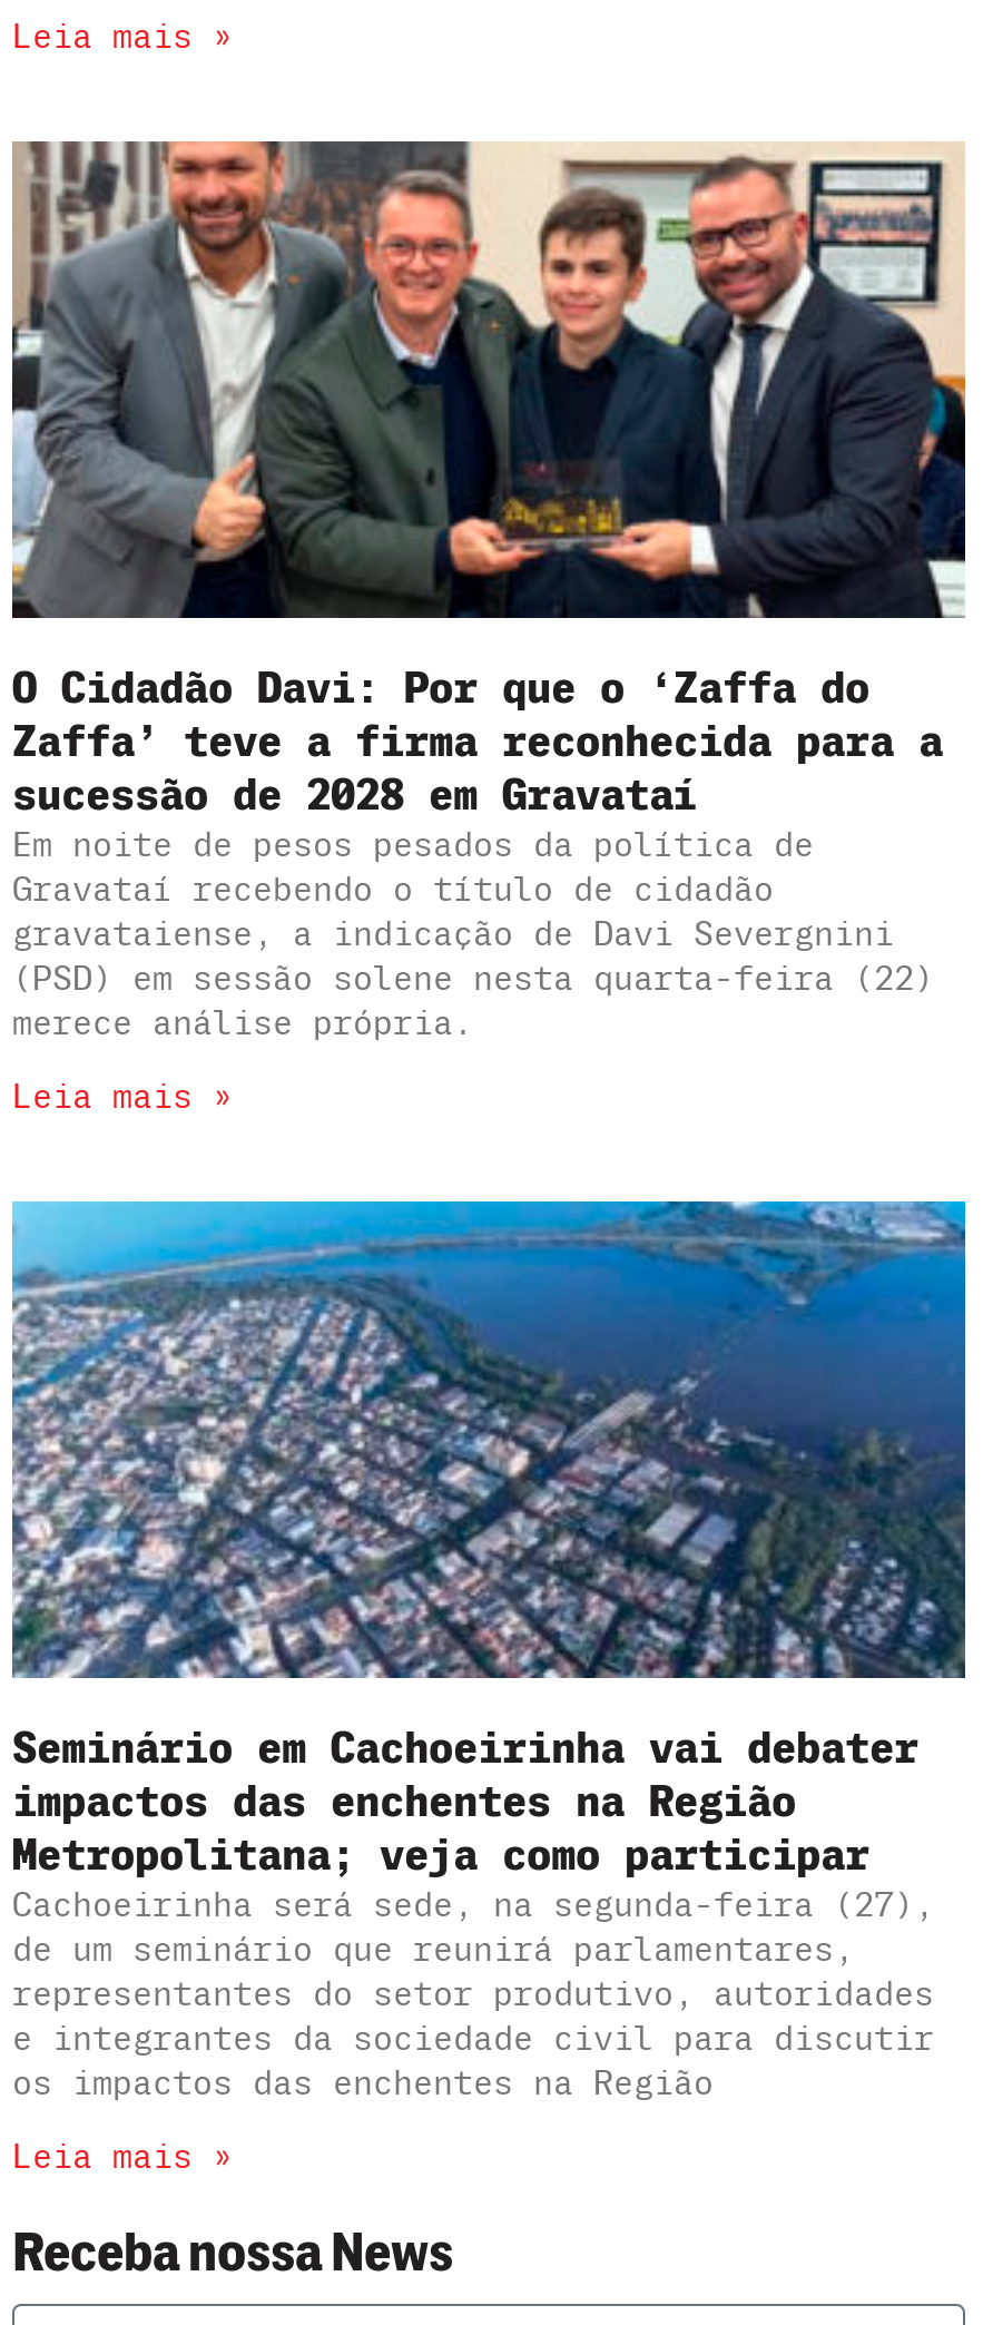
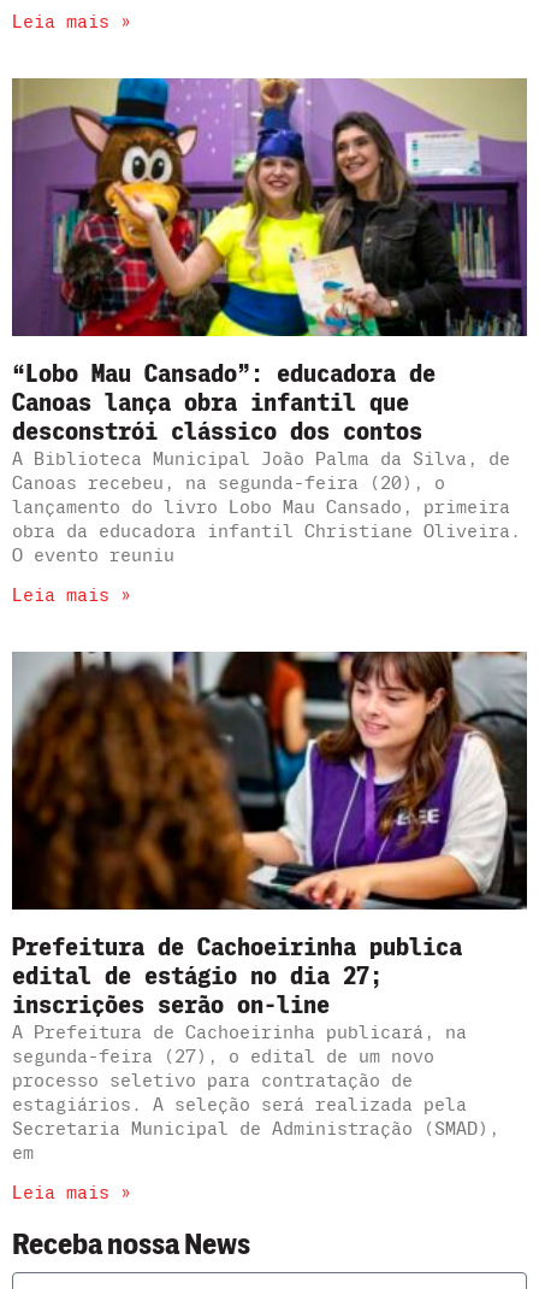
- [image]
- O Cidadão Davi: Por que o ‘Zaffa do
- Zaffa’ teve a firma reconhecida para a
- sucessão de 2028 em Gravataí
- Em noite de pesos pesados da política de
- Gravataí recebendo o título de cidadão
- gravataiense, a indicação de Davi Severgnini
- (PSD) em sessão solene nesta quarta-feira (22)
- merece análise própria.
+ [image]
+ “Lobo Mau Cansado”: educadora de
+ Canoas lança obra infantil que
+ desconstrói clássico dos contos
+ A Biblioteca Municipal João Palma da Silva, de
+ Canoas recebeu, na segunda-feira (20), o
+ lançamento do livro Lobo Mau Cansado, primeira
+ obra da educadora infantil Christiane Oliveira.
+ O evento reuniu

- [image]
- Seminário em Cachoeirinha vai debater
- impactos das enchentes na Região
- Metropolitana; veja como participar
- Cachoeirinha será sede, na segunda-feira (27),
- de um seminário que reunirá parlamentares,
- representantes do setor produtivo, autoridades
- e integrantes da sociedade civil para discutir
- os impactos das enchentes na Região
+ [image]
+ Prefeitura de Cachoeirinha publica
+ edital de estágio no dia 27;
+ inscrições serão on-line
+ A Prefeitura de Cachoeirinha publicará, na
+ segunda-feira (27), o edital de um novo
+ processo seletivo para contratação de
+ estagiários. A seleção será realizada pela
+ Secretaria Municipal de Administração (SMAD),
+ em
